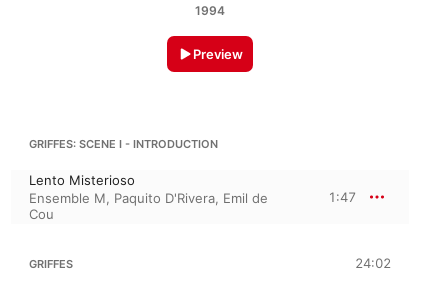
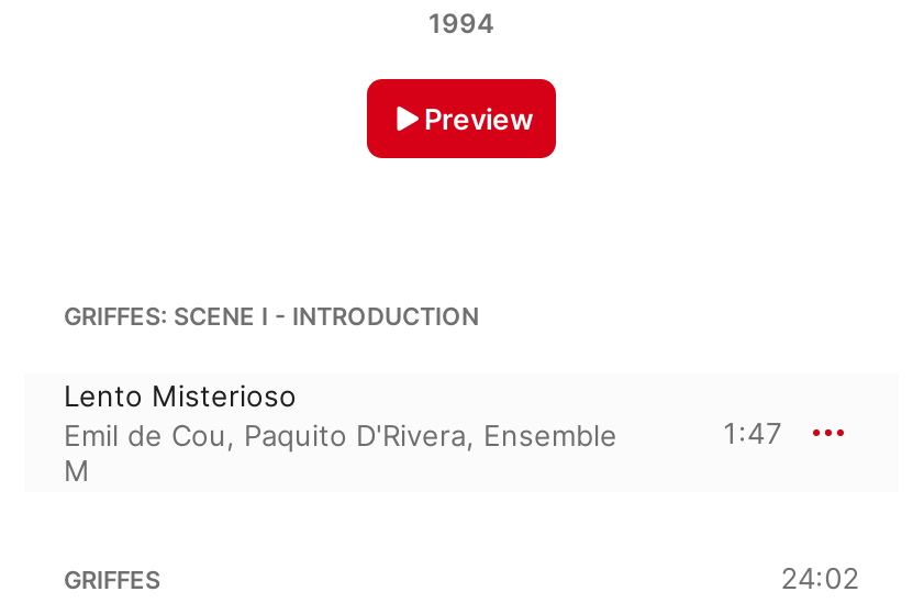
- Ensemble M, Paquito D'Rivera, Emil de
- Cou
+ Emil de Cou, Paquito D'Rivera, Ensemble
+ M
